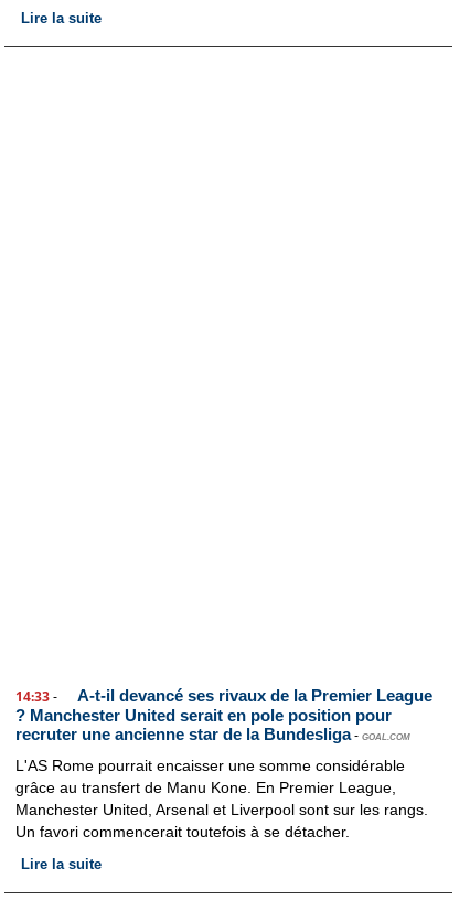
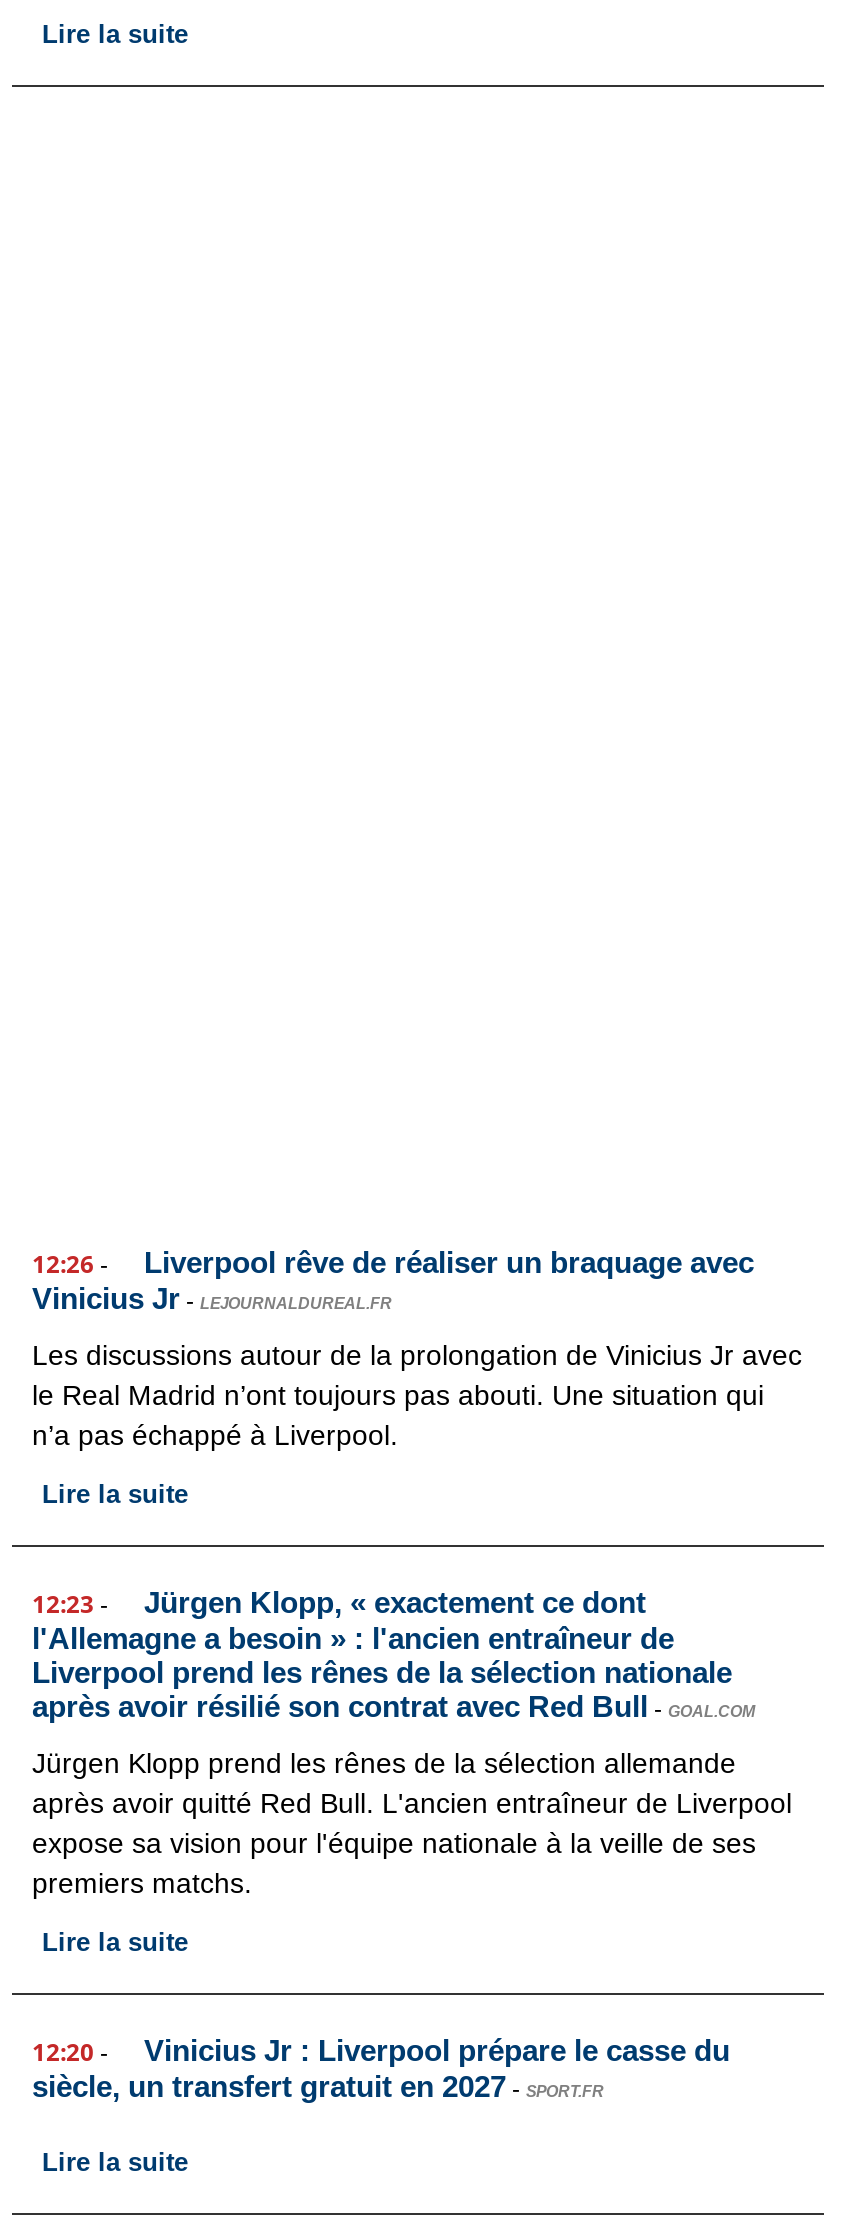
- 14:33 -
- A-t-il devancé ses rivaux de la Premier League
- ? Manchester United serait en pole position pour
- recruter une ancienne star de la Bundesliga - GOAL.COM
- L'AS Rome pourrait encaisser une somme considérable
- grâce au transfert de Manu Kone. En Premier League,
- Manchester United, Arsenal et Liverpool sont sur les rangs.
- Un favori commencerait toutefois à se détacher.
+ 12:26 -
+ Liverpool rêve de réaliser un braquage avec
+ Vinicius Jr - LEJOURNALDUREAL.FR
+ Les discussions autour de la prolongation de Vinicius Jr avec
+ le Real Madrid n’ont toujours pas abouti. Une situation qui
+ n’a pas échappé à Liverpool.
+ Lire la suite
+ 12:23 -
+ Jürgen Klopp, « exactement ce dont
+ l'Allemagne a besoin » : l'ancien entraîneur de
+ Liverpool prend les rênes de la sélection nationale
+ après avoir résilié son contrat avec Red Bull - GOAL.COM
+ Jürgen Klopp prend les rênes de la sélection allemande
+ après avoir quitté Red Bull. L'ancien entraîneur de Liverpool
+ expose sa vision pour l'équipe nationale à la veille de ses
+ premiers matchs.
+ Lire la suite
+ 12:20 -
+ Vinicius Jr : Liverpool prépare le casse du
+ siècle, un transfert gratuit en 2027 - SPORT.FR
